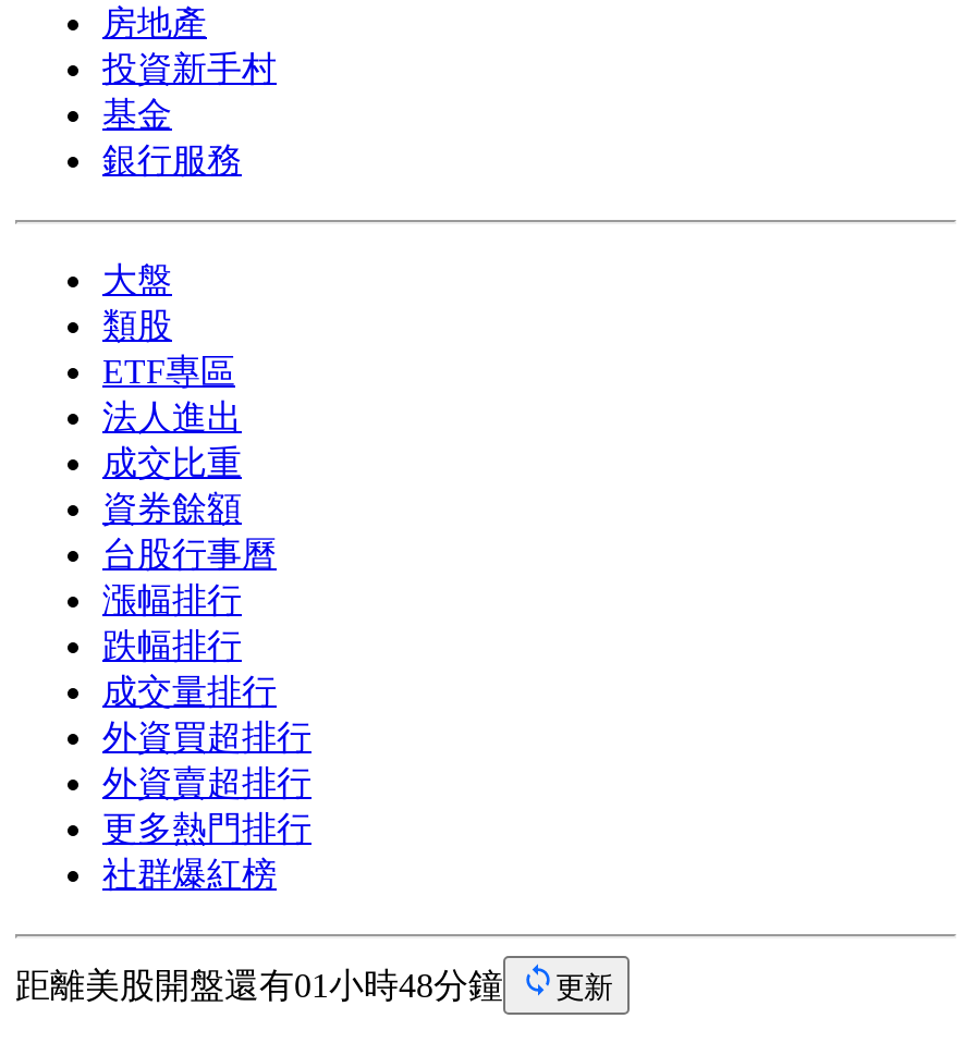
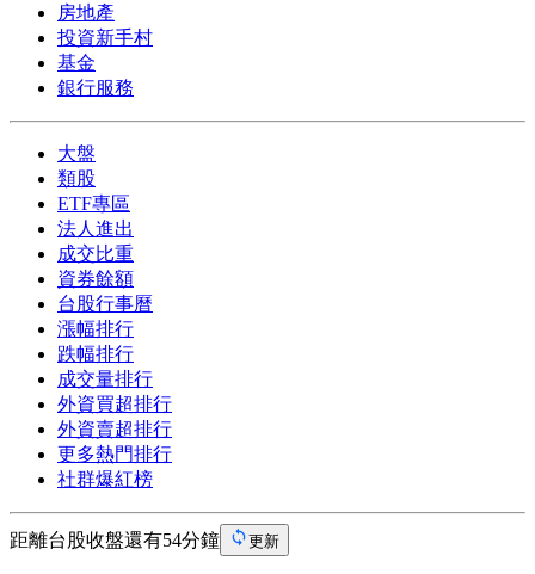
- 距離美股開盤還有01小時48分鐘
+ 距離台股收盤還有54分鐘
